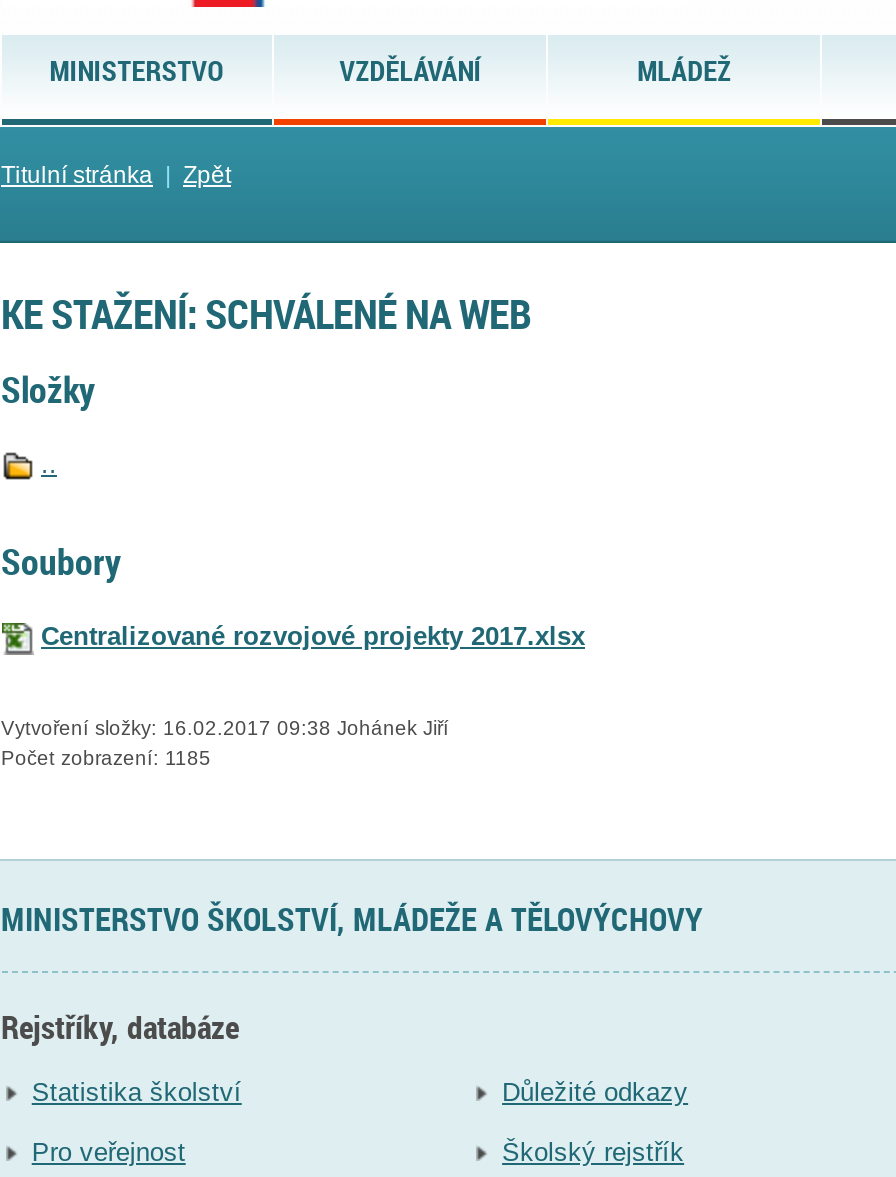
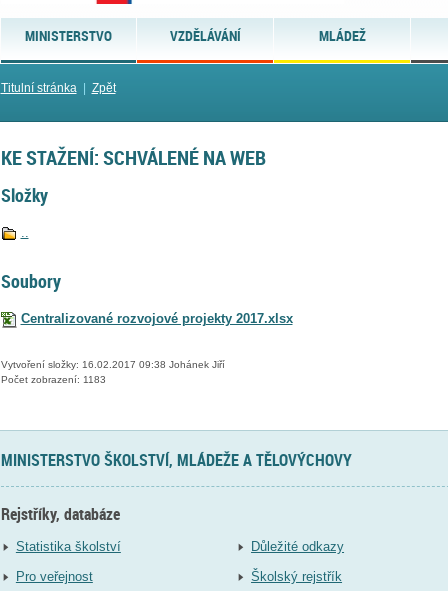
- Počet zobrazení: 1185
+ Počet zobrazení: 1183
